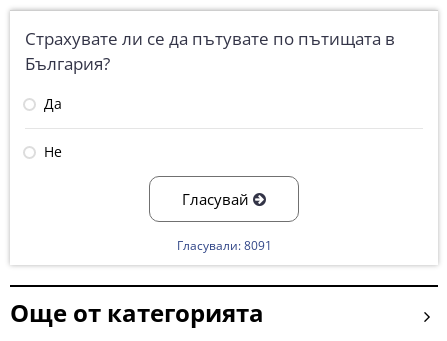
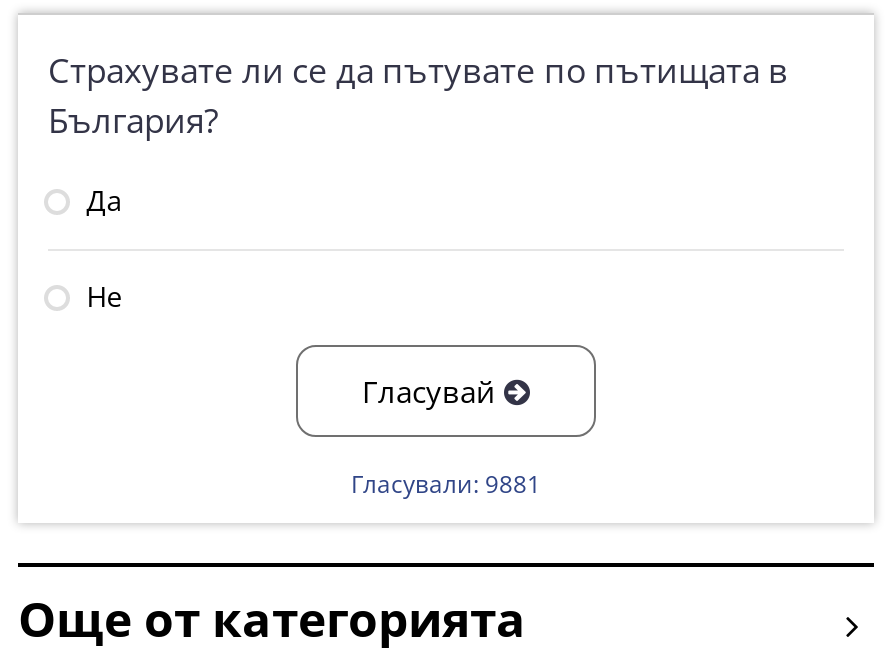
- Гласували: 8091
+ Гласували: 9881
